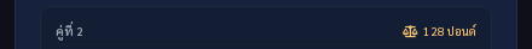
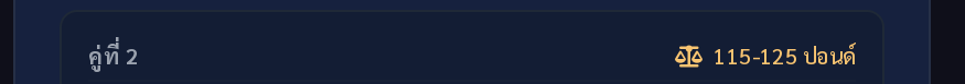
- 128 ปอนด์
+ 115-125 ปอนด์
